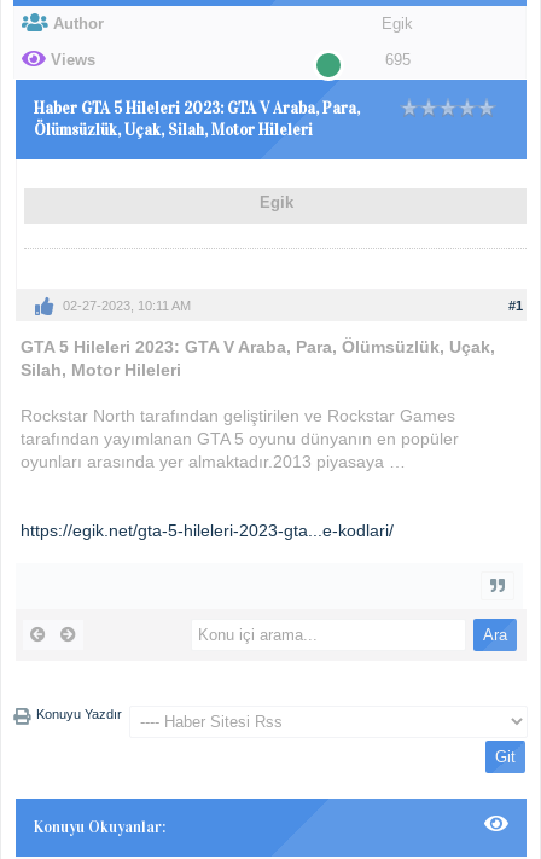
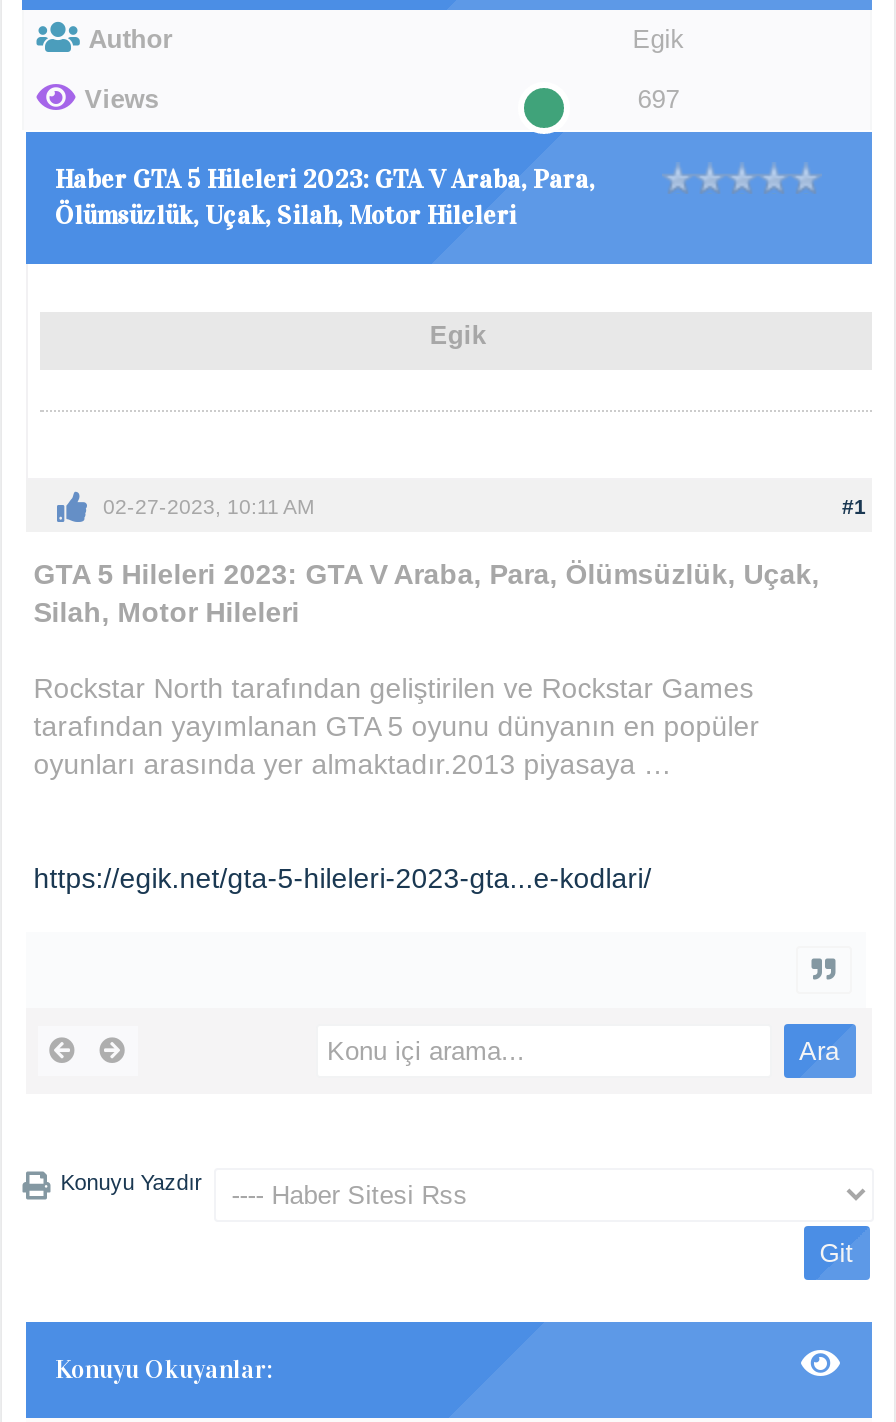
- 695
+ 697
